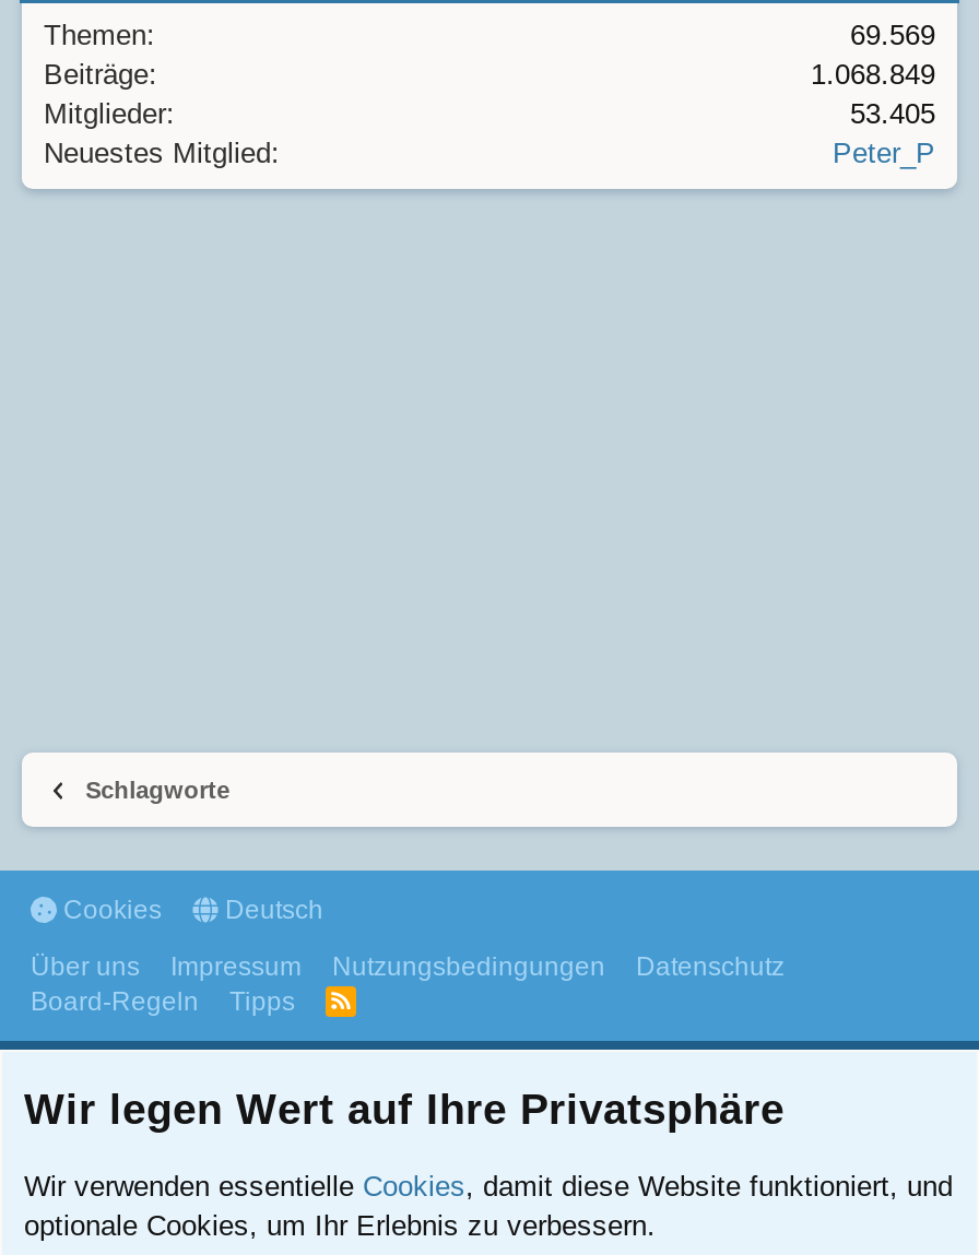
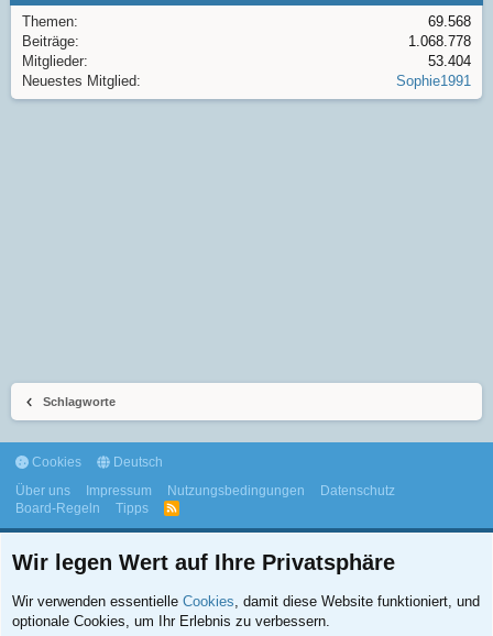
- 69.569
+ 69.568

- 1.068.849
+ 1.068.778

- 53.405
+ 53.404

- Peter_P
+ Sophie1991
